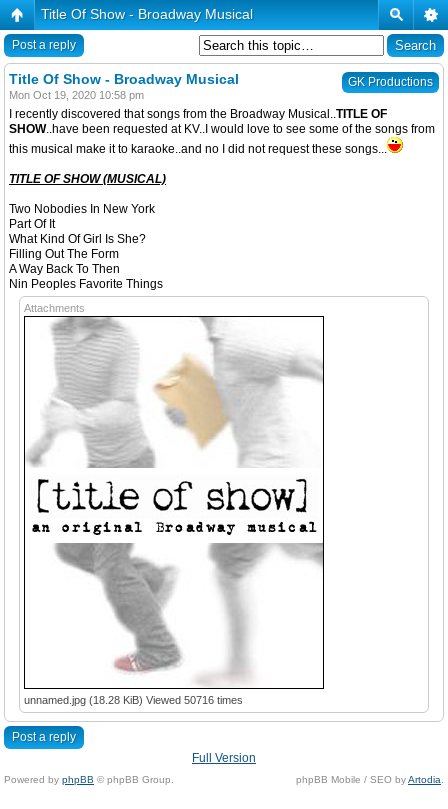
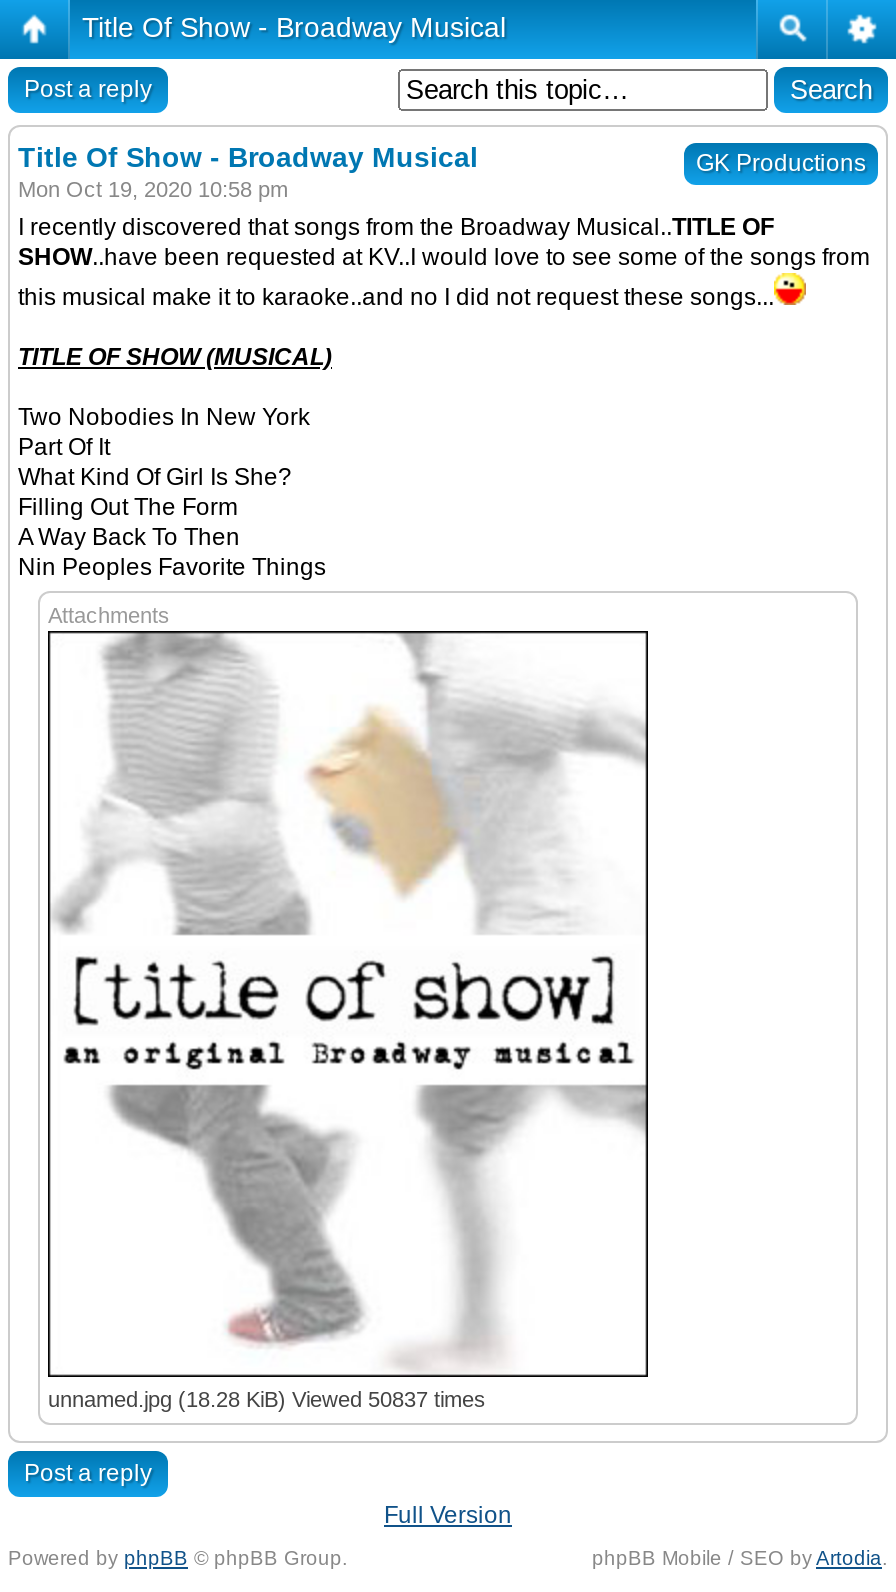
- unnamed.jpg (18.28 KiB) Viewed 50716 times
+ unnamed.jpg (18.28 KiB) Viewed 50837 times
